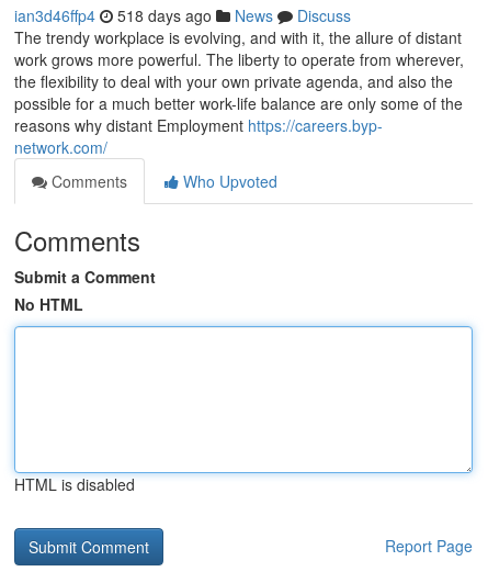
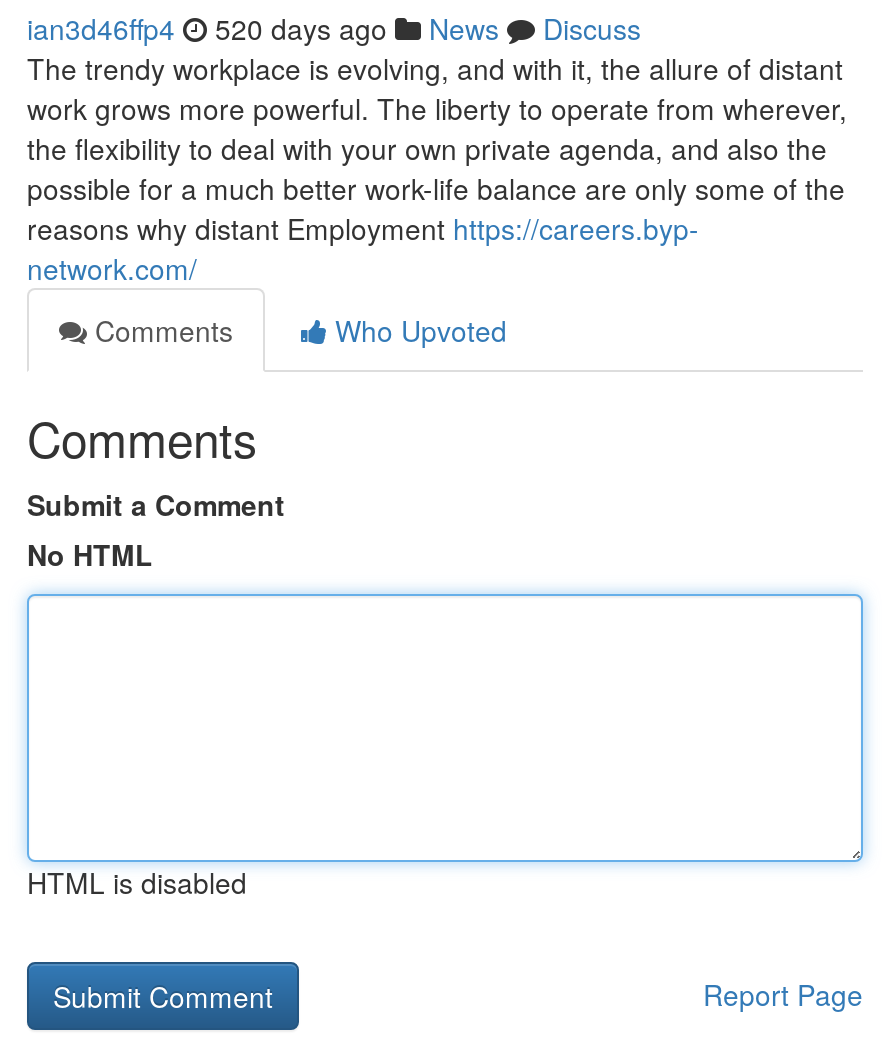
- ian3d46ffp4 518 days ago News Discuss
+ ian3d46ffp4 520 days ago News Discuss
